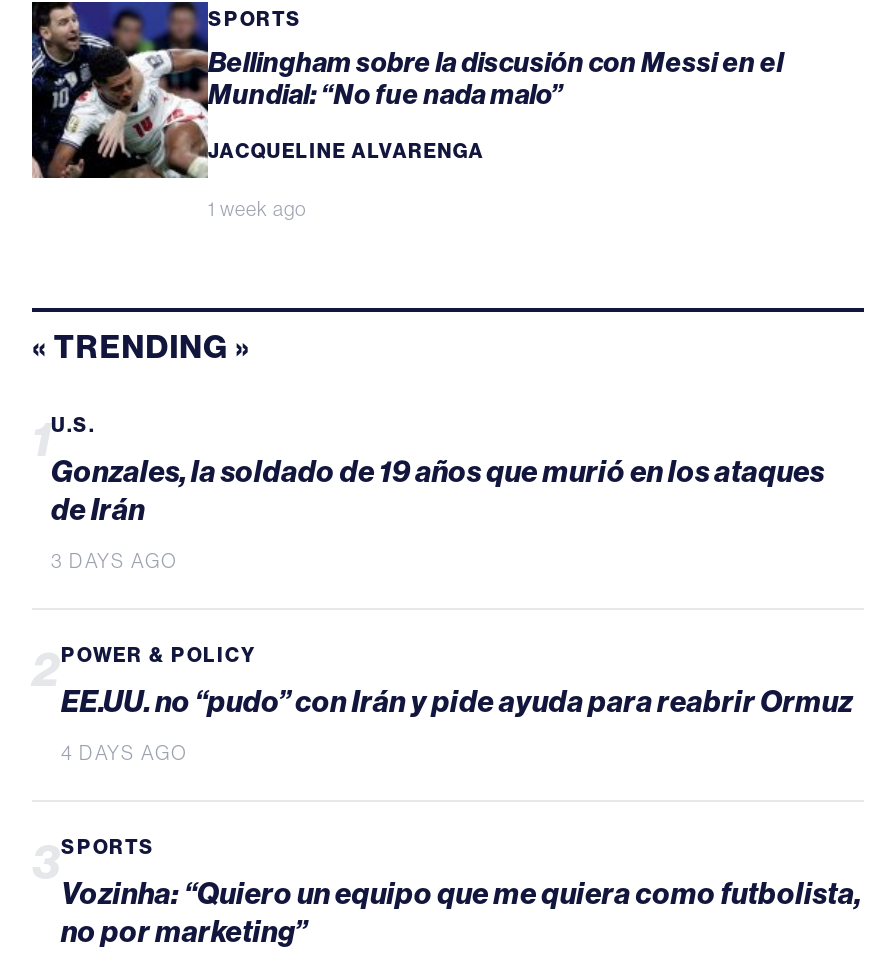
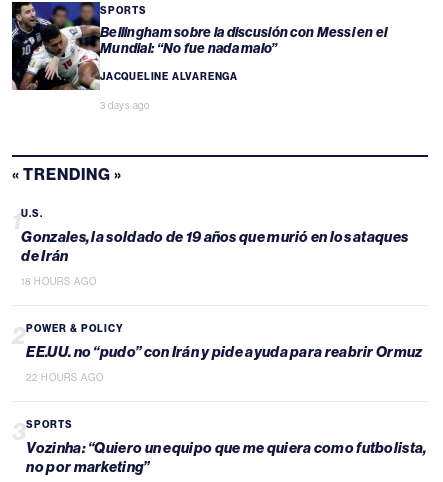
- 1 week ago
+ 3 days ago

- 3 DAYS AGO
+ 18 HOURS AGO

- 4 DAYS AGO
+ 22 HOURS AGO
